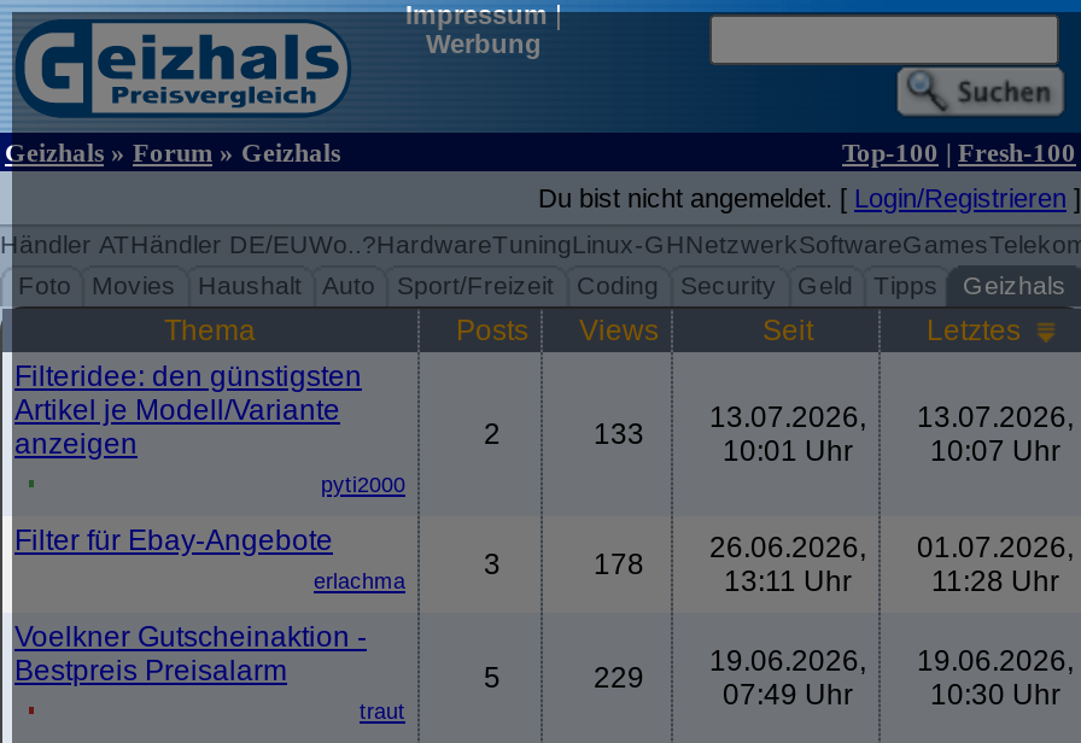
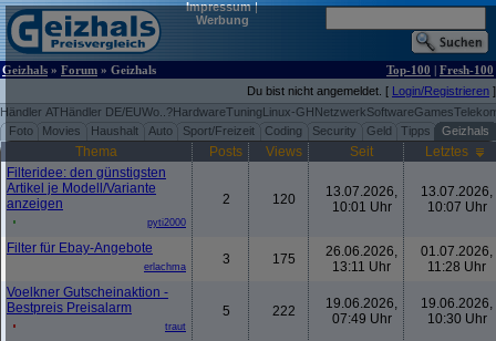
- 133 13.07.2026, 13.07.2026,
+ 120 13.07.2026, 13.07.2026,

- 178 26.06.2026, 01.07.2026,
+ 175 26.06.2026, 01.07.2026,

- 229 19.06.2026, 19.06.2026,
+ 222 19.06.2026, 19.06.2026,
